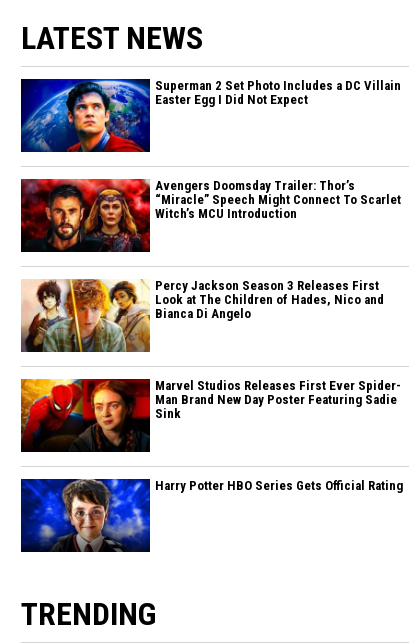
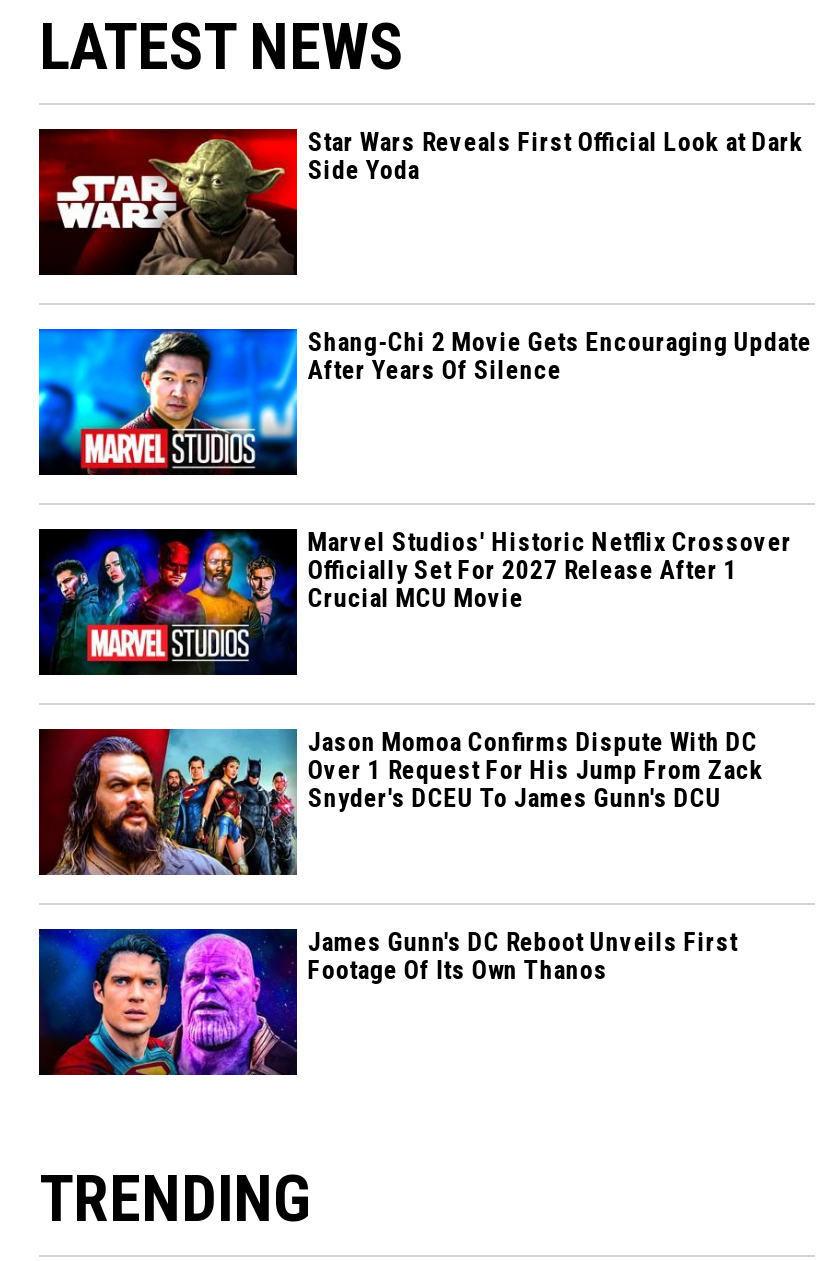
- [image]
- Superman 2 Set Photo Includes a DC Villain
- Easter Egg I Did Not Expect
+ [image]
+ Star Wars Reveals First Official Look at Dark
+ Side Yoda

- [image]
- Avengers Doomsday Trailer: Thor’s
- “Miracle” Speech Might Connect To Scarlet
- Witch’s MCU Introduction
+ [image]
+ Shang-Chi 2 Movie Gets Encouraging Update
+ After Years Of Silence

- [image]
- Percy Jackson Season 3 Releases First
- Look at The Children of Hades, Nico and
- Bianca Di Angelo
+ [image]
+ Marvel Studios' Historic Netflix Crossover
+ Officially Set For 2027 Release After 1
+ Crucial MCU Movie

- [image]
- Marvel Studios Releases First Ever Spider-
- Man Brand New Day Poster Featuring Sadie
- Sink
+ [image]
+ Jason Momoa Confirms Dispute With DC
+ Over 1 Request For His Jump From Zack
+ Snyder's DCEU To James Gunn's DCU

- [image]
- Harry Potter HBO Series Gets Official Rating
+ [image]
+ James Gunn's DC Reboot Unveils First
+ Footage Of Its Own Thanos
